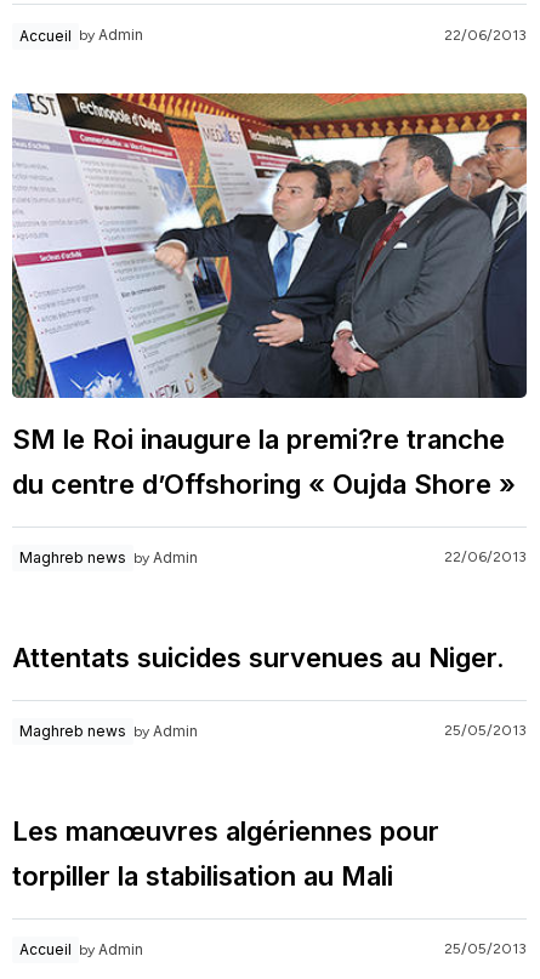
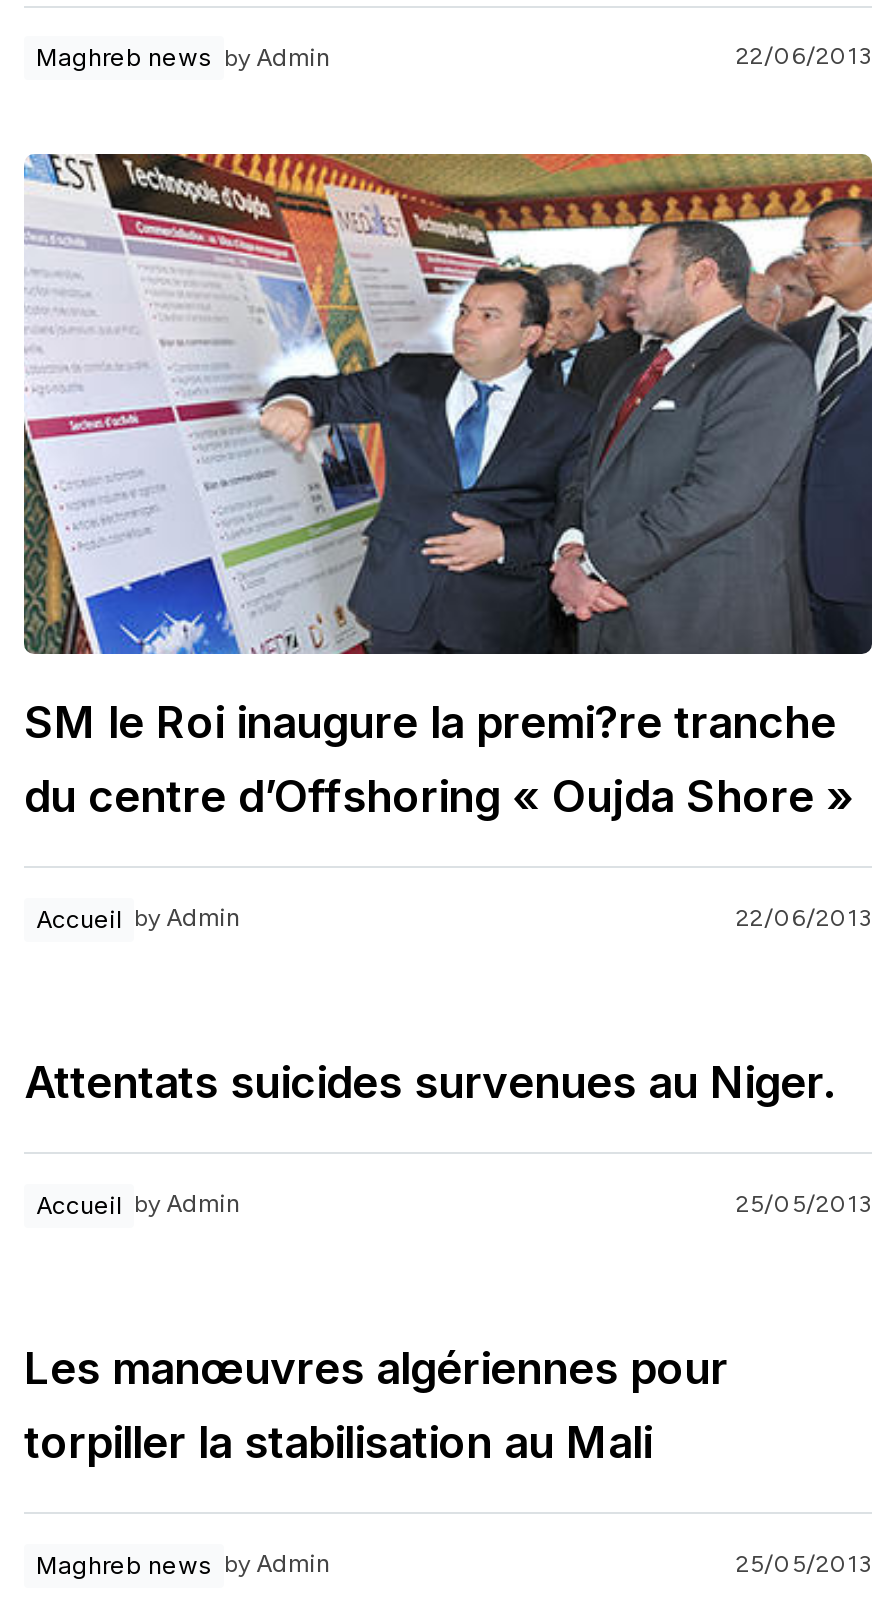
- Accueil by Admin
+ Maghreb news by Admin

- Maghreb news by Admin
+ Accueil by Admin

- Maghreb news by Admin
+ Accueil by Admin

- Accueil by Admin
+ Maghreb news by Admin
